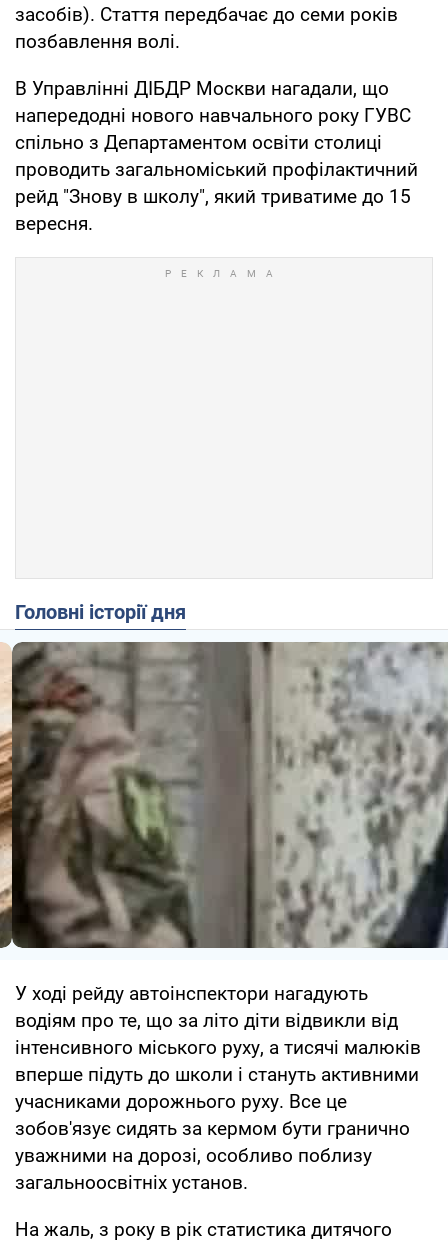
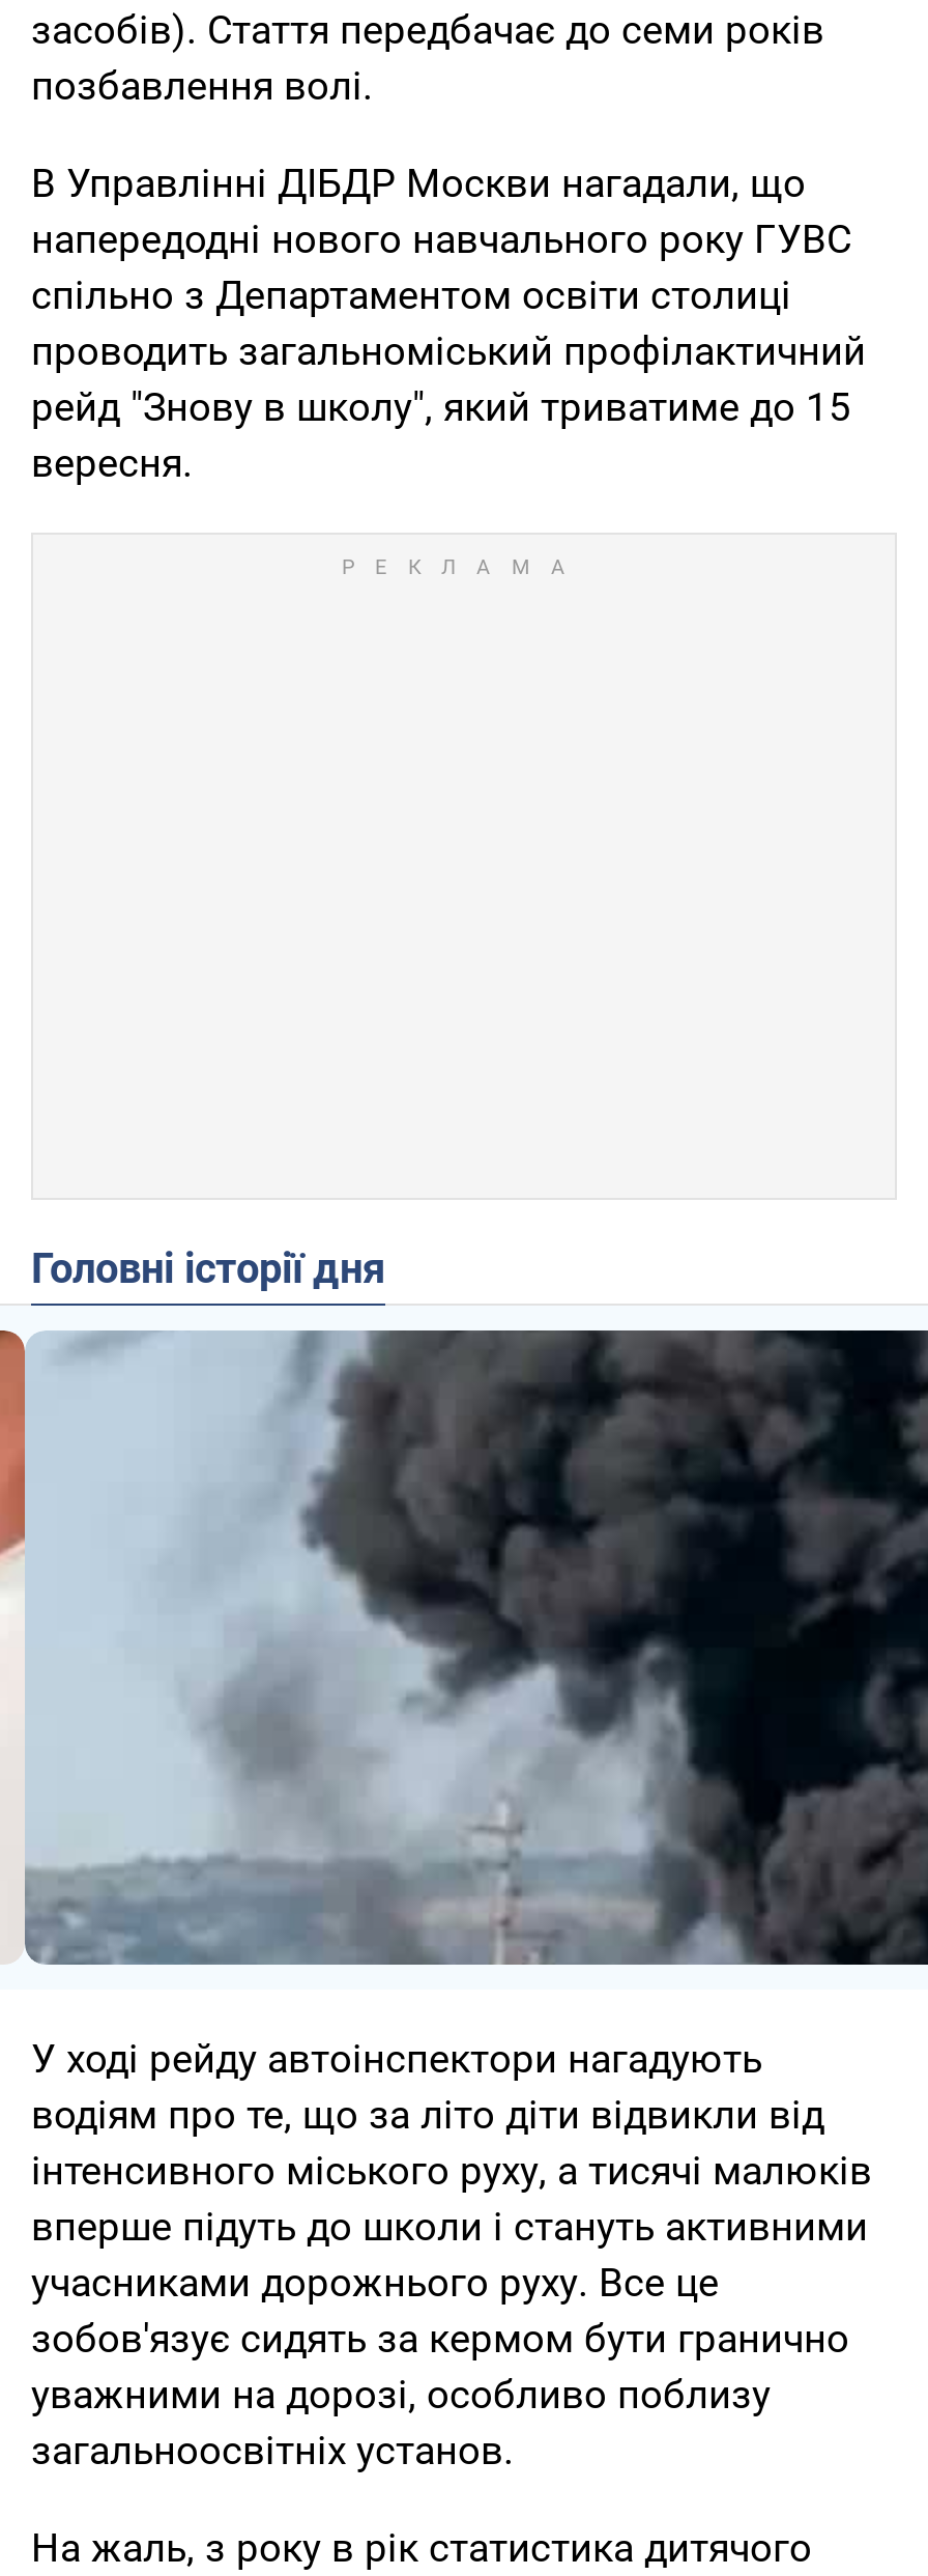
- [image]
+ [image]
